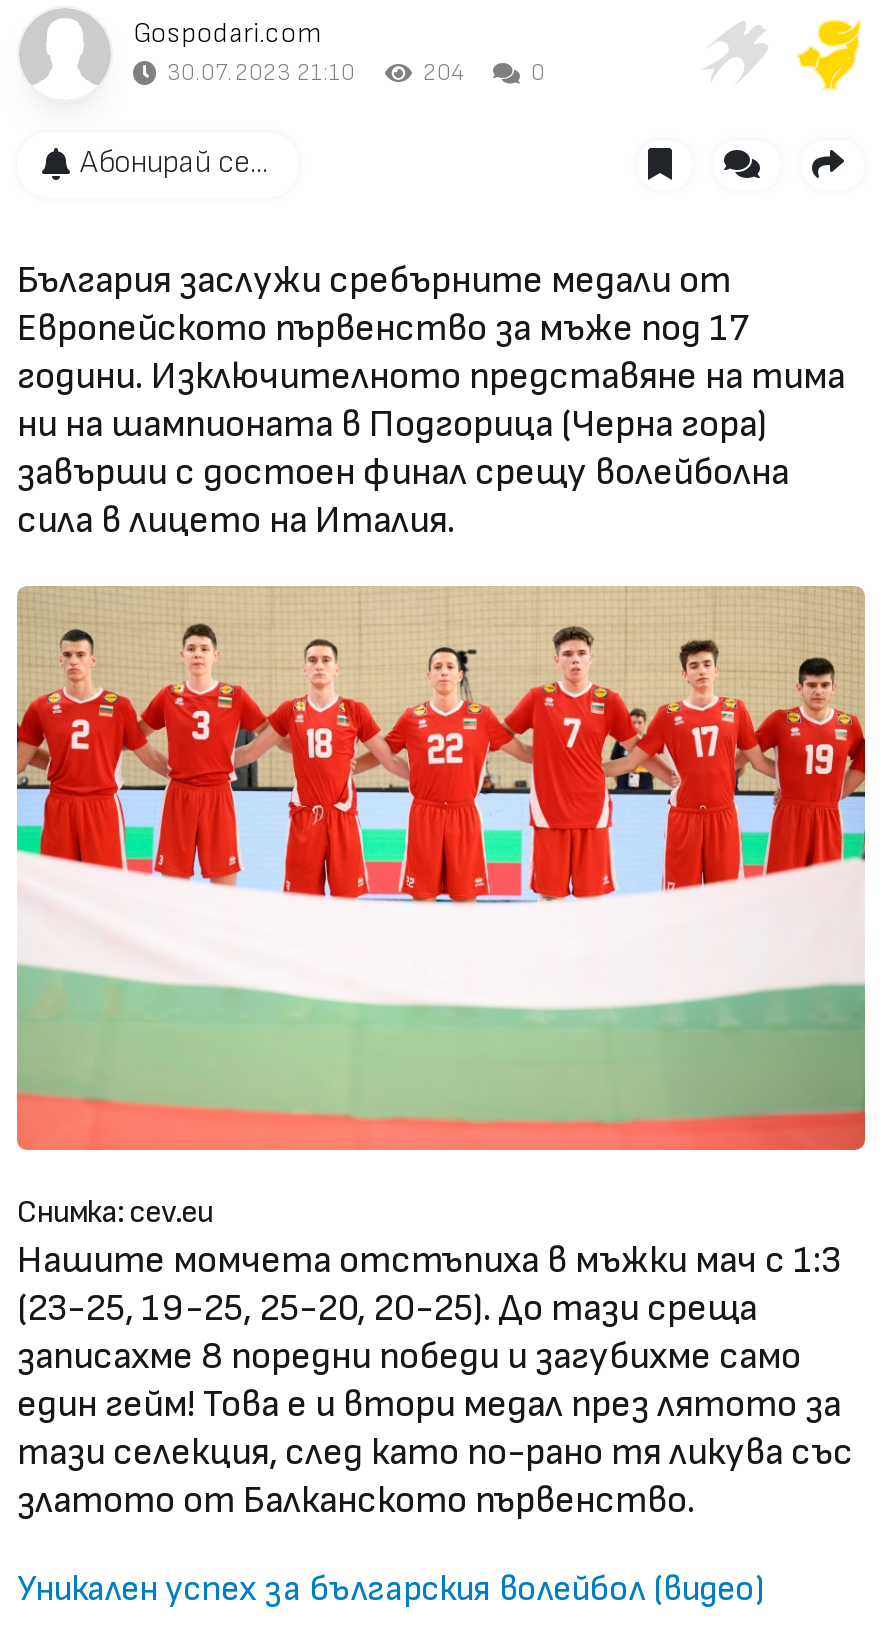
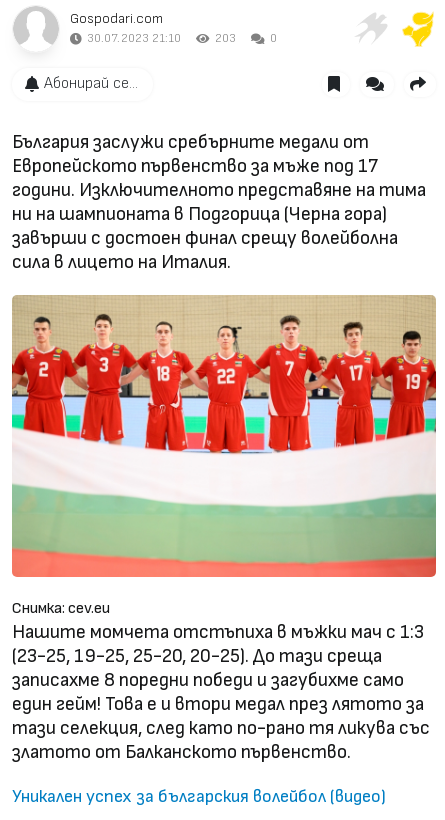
- 204
+ 203
